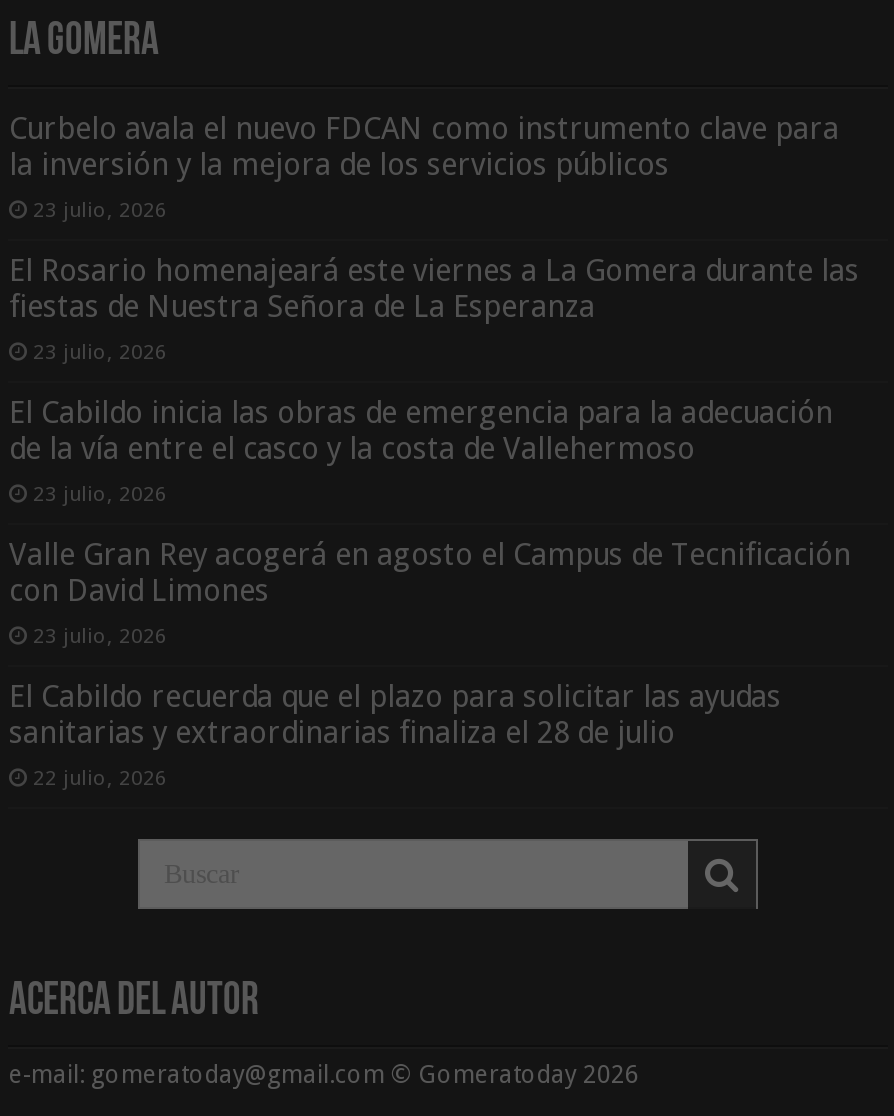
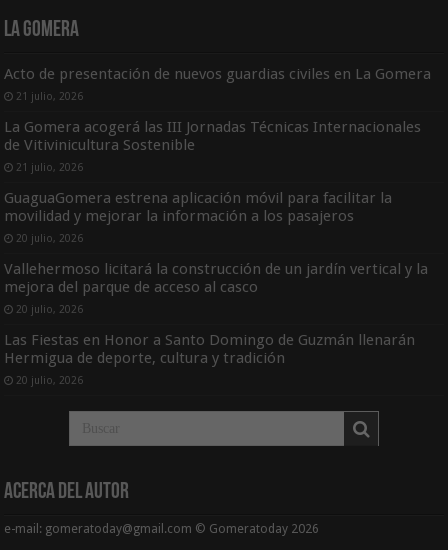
- Curbelo avala el nuevo FDCAN como instrumento clave para
- la inversión y la mejora de los servicios públicos
- 23 julio, 2026
+ Acto de presentación de nuevos guardias civiles en La Gomera
+ 21 julio, 2026

- El Rosario homenajeará este viernes a La Gomera durante las
- fiestas de Nuestra Señora de La Esperanza
- 23 julio, 2026
+ La Gomera acogerá las III Jornadas Técnicas Internacionales
+ de Vitivinicultura Sostenible
+ 21 julio, 2026

- El Cabildo inicia las obras de emergencia para la adecuación
- de la vía entre el casco y la costa de Vallehermoso
- 23 julio, 2026
+ GuaguaGomera estrena aplicación móvil para facilitar la
+ movilidad y mejorar la información a los pasajeros
+ 20 julio, 2026

- Valle Gran Rey acogerá en agosto el Campus de Tecnificación
- con David Limones
- 23 julio, 2026
+ Vallehermoso licitará la construcción de un jardín vertical y la
+ mejora del parque de acceso al casco
+ 20 julio, 2026

- El Cabildo recuerda que el plazo para solicitar las ayudas
- sanitarias y extraordinarias finaliza el 28 de julio
- 22 julio, 2026
+ Las Fiestas en Honor a Santo Domingo de Guzmán llenarán
+ Hermigua de deporte, cultura y tradición
+ 20 julio, 2026
